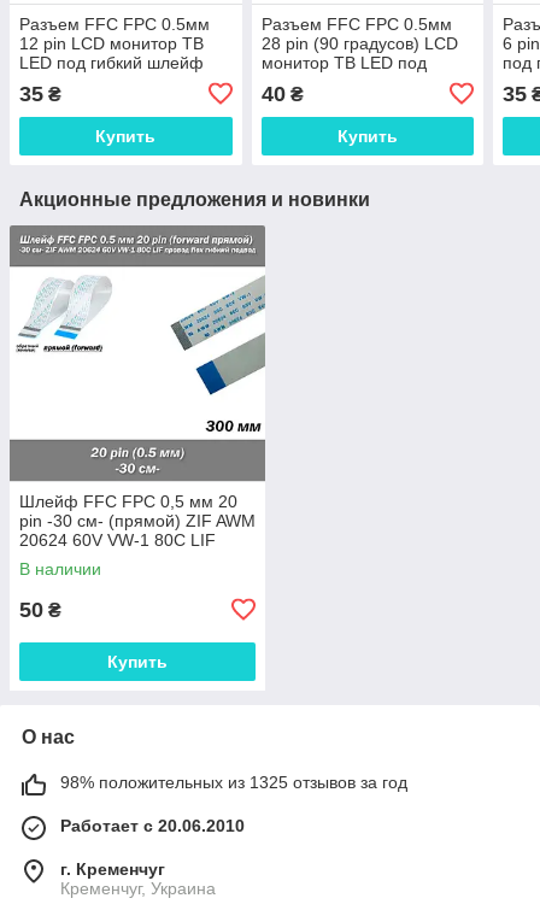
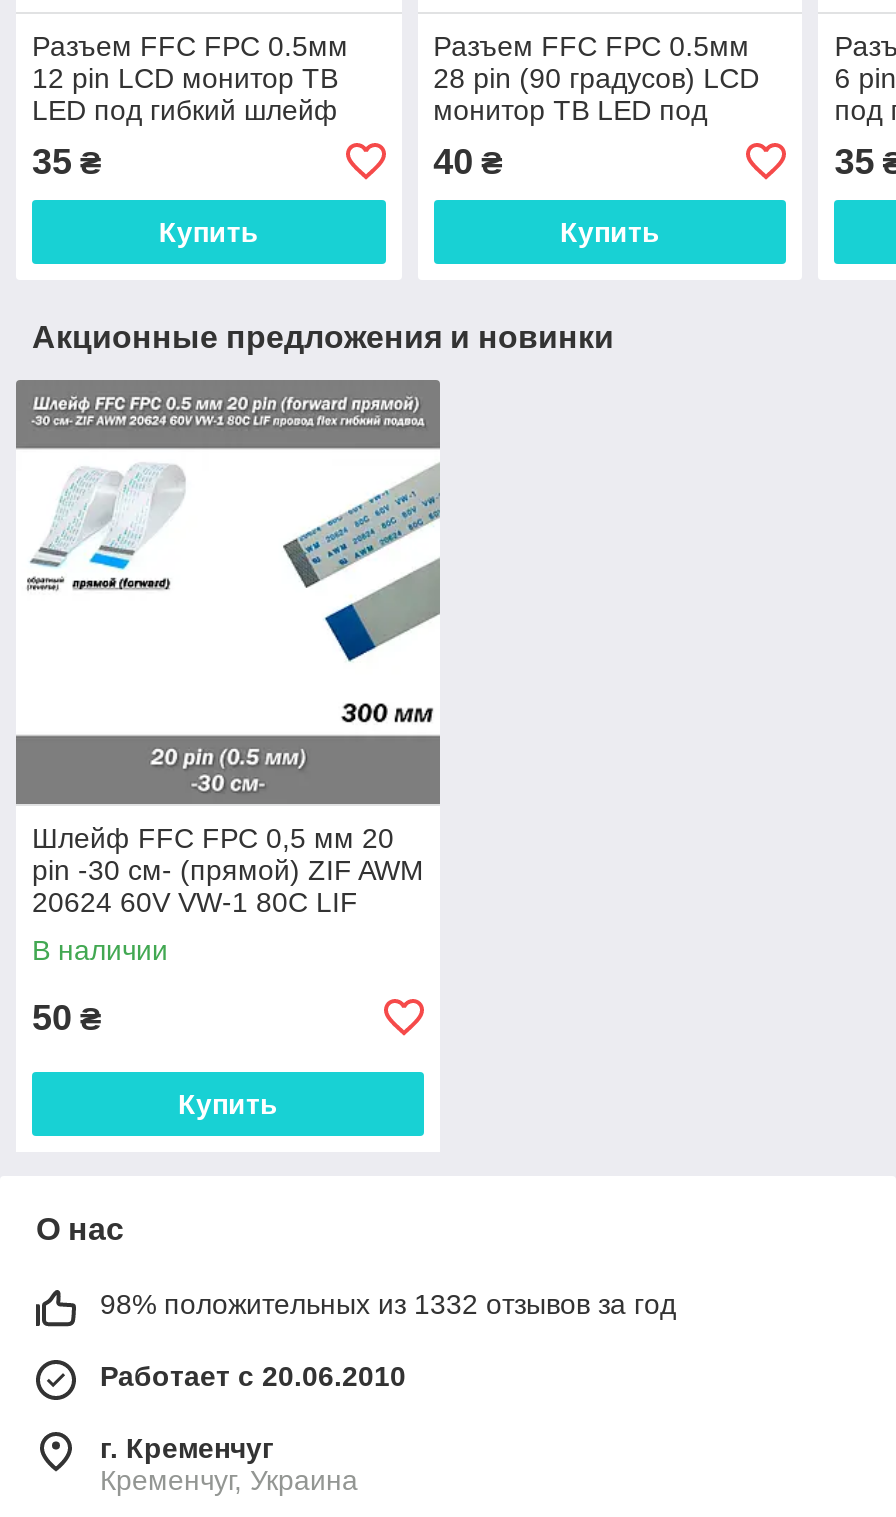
- 98% положительных из 1325 отзывов за год
+ 98% положительных из 1332 отзывов за год
